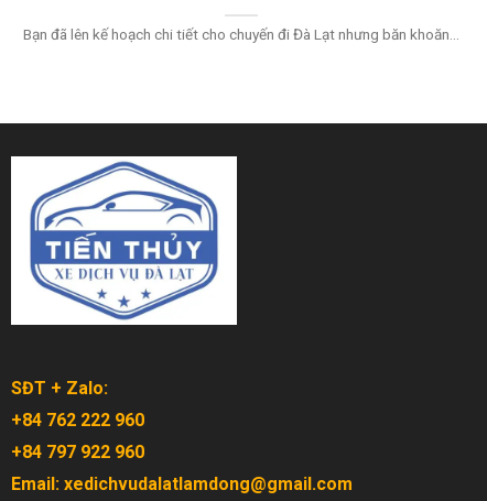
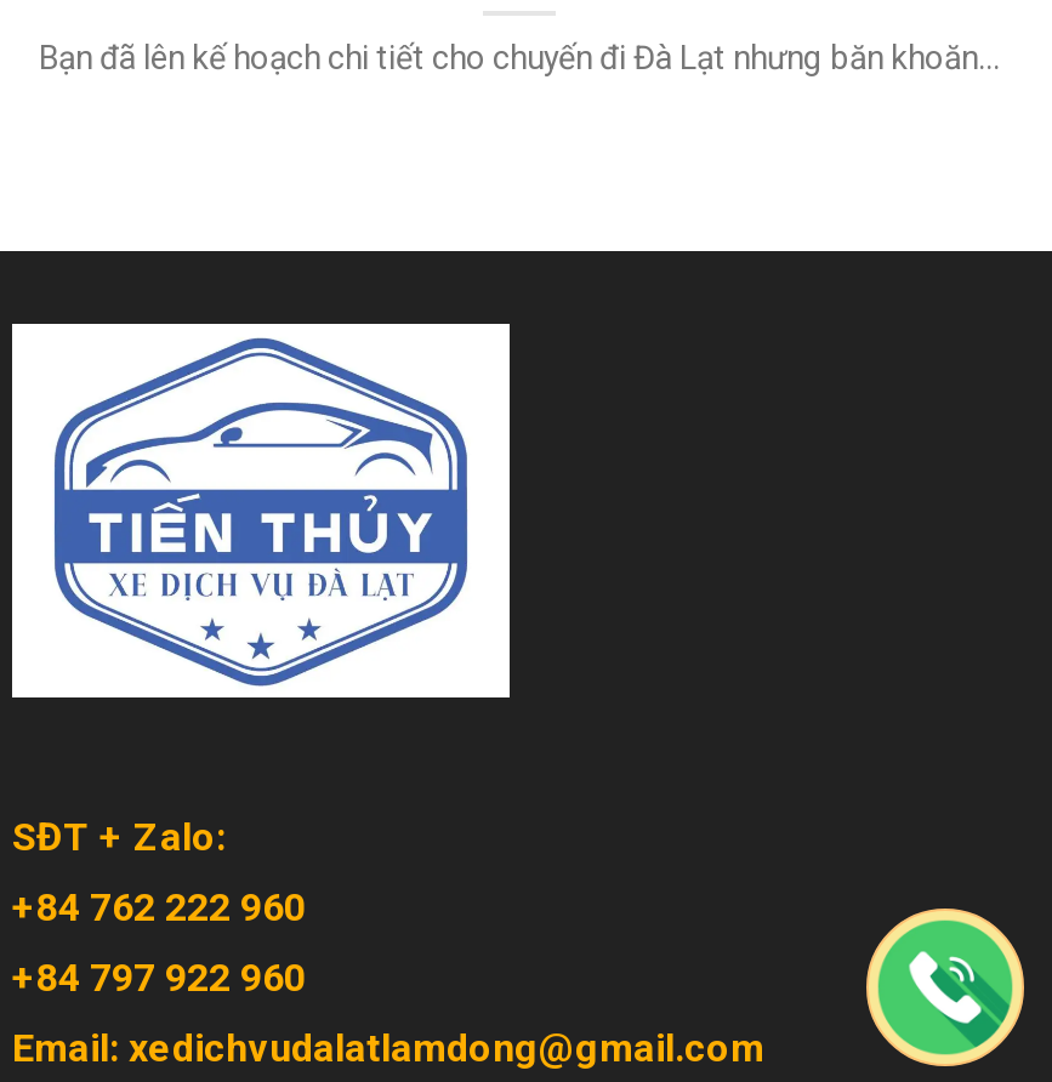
+ [image]
